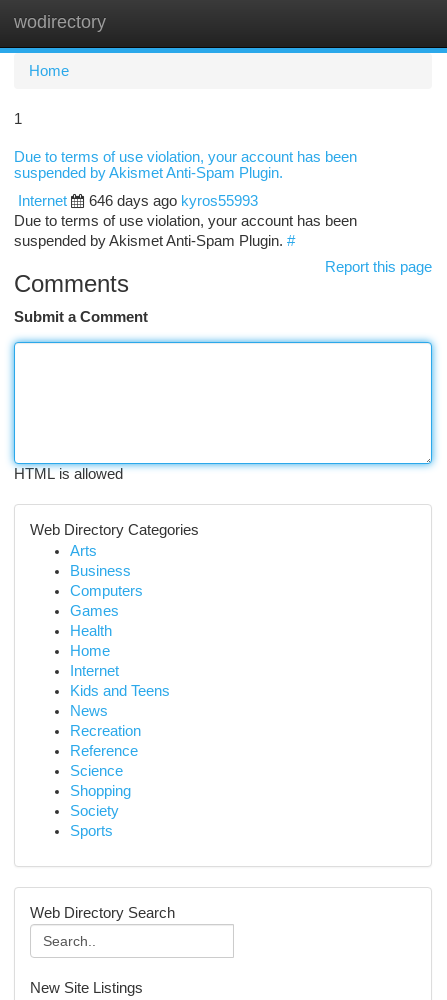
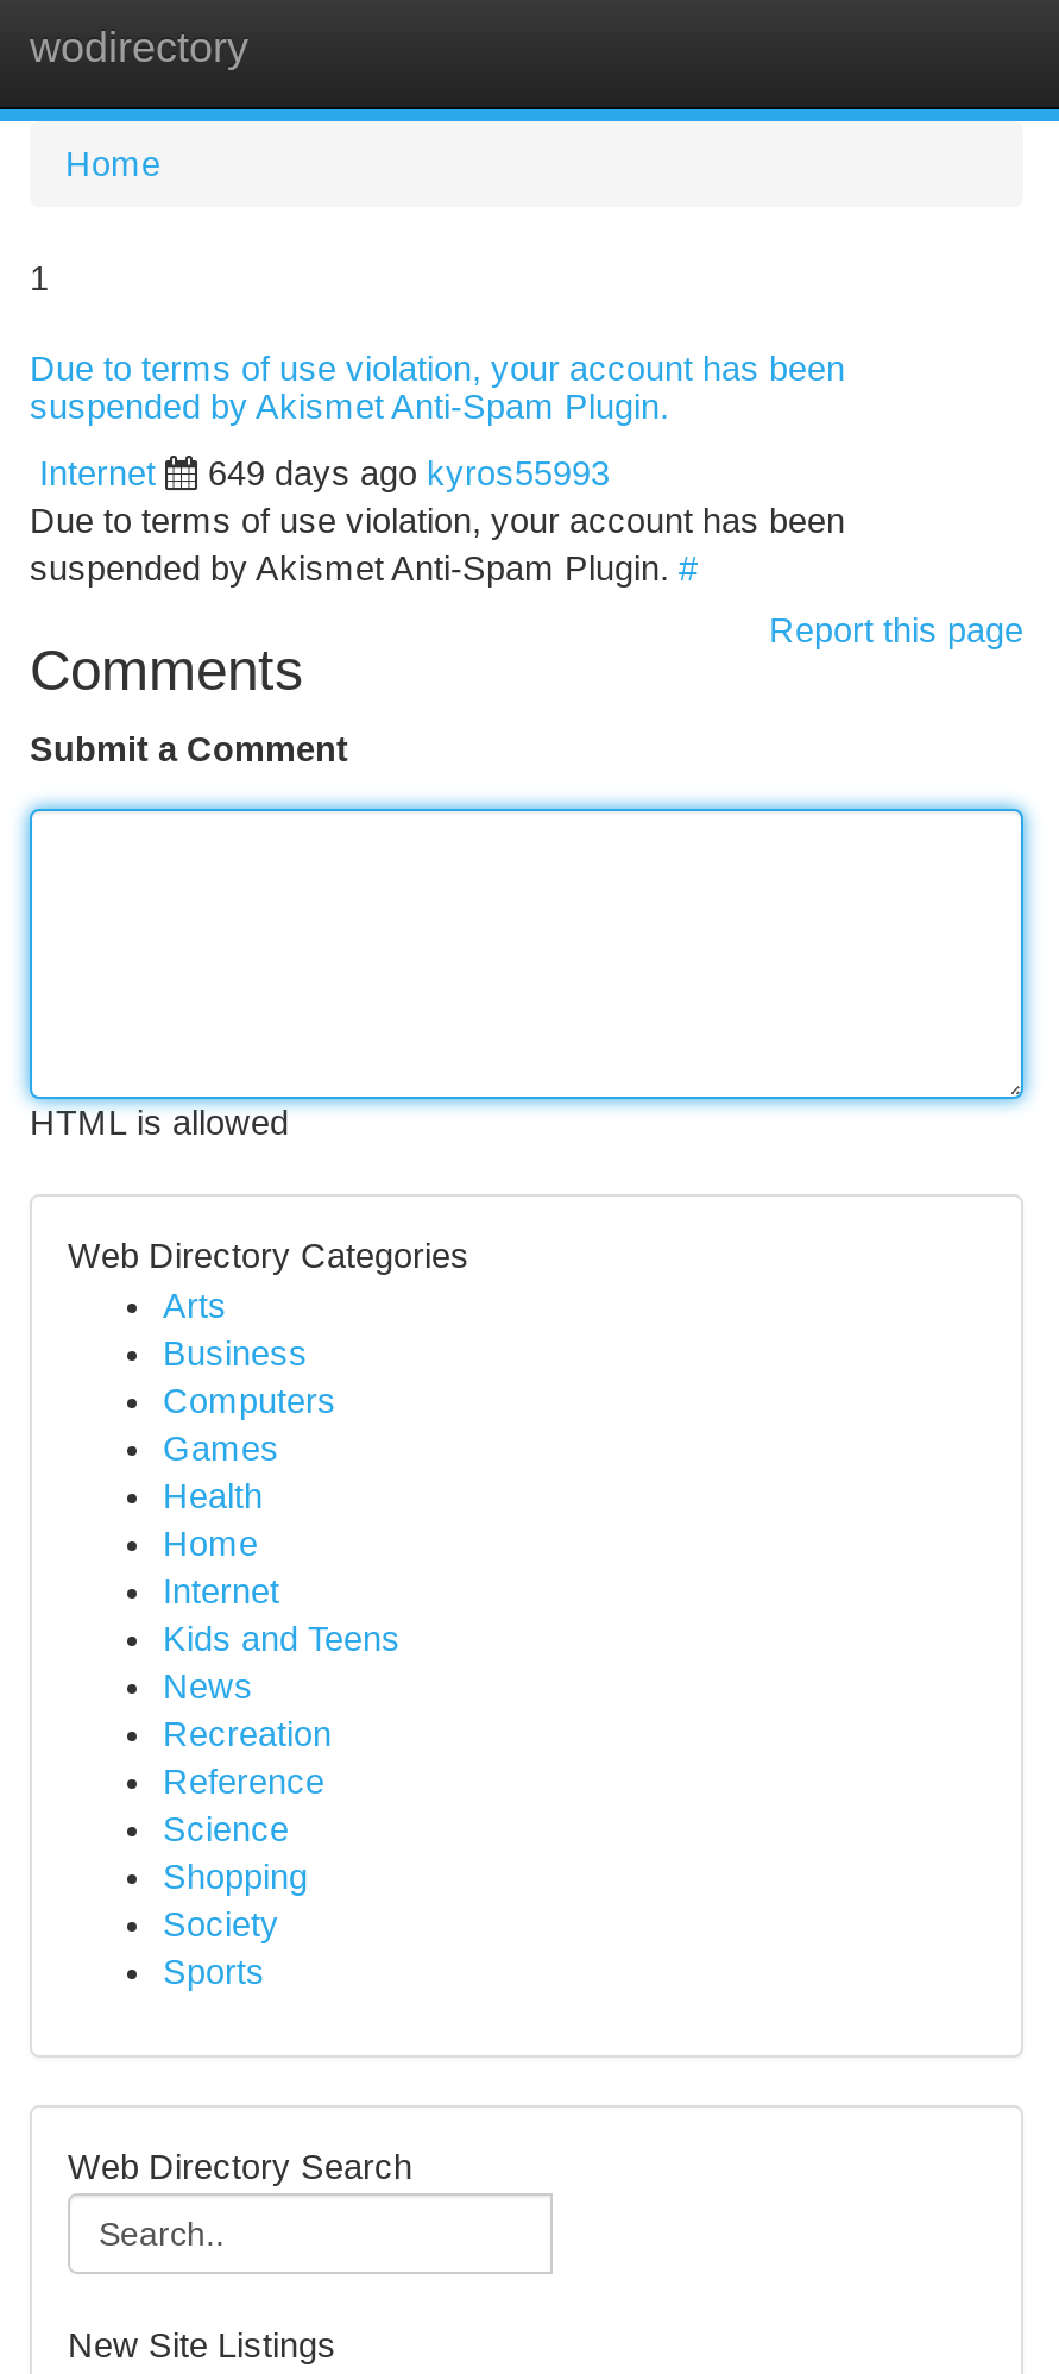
- 646 days ago kyros55993
+ 649 days ago kyros55993
